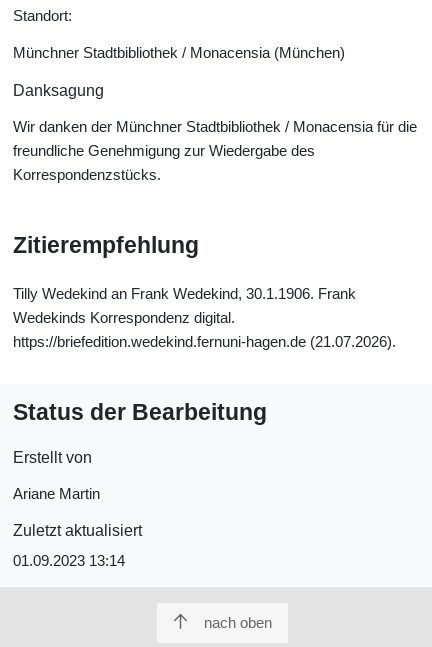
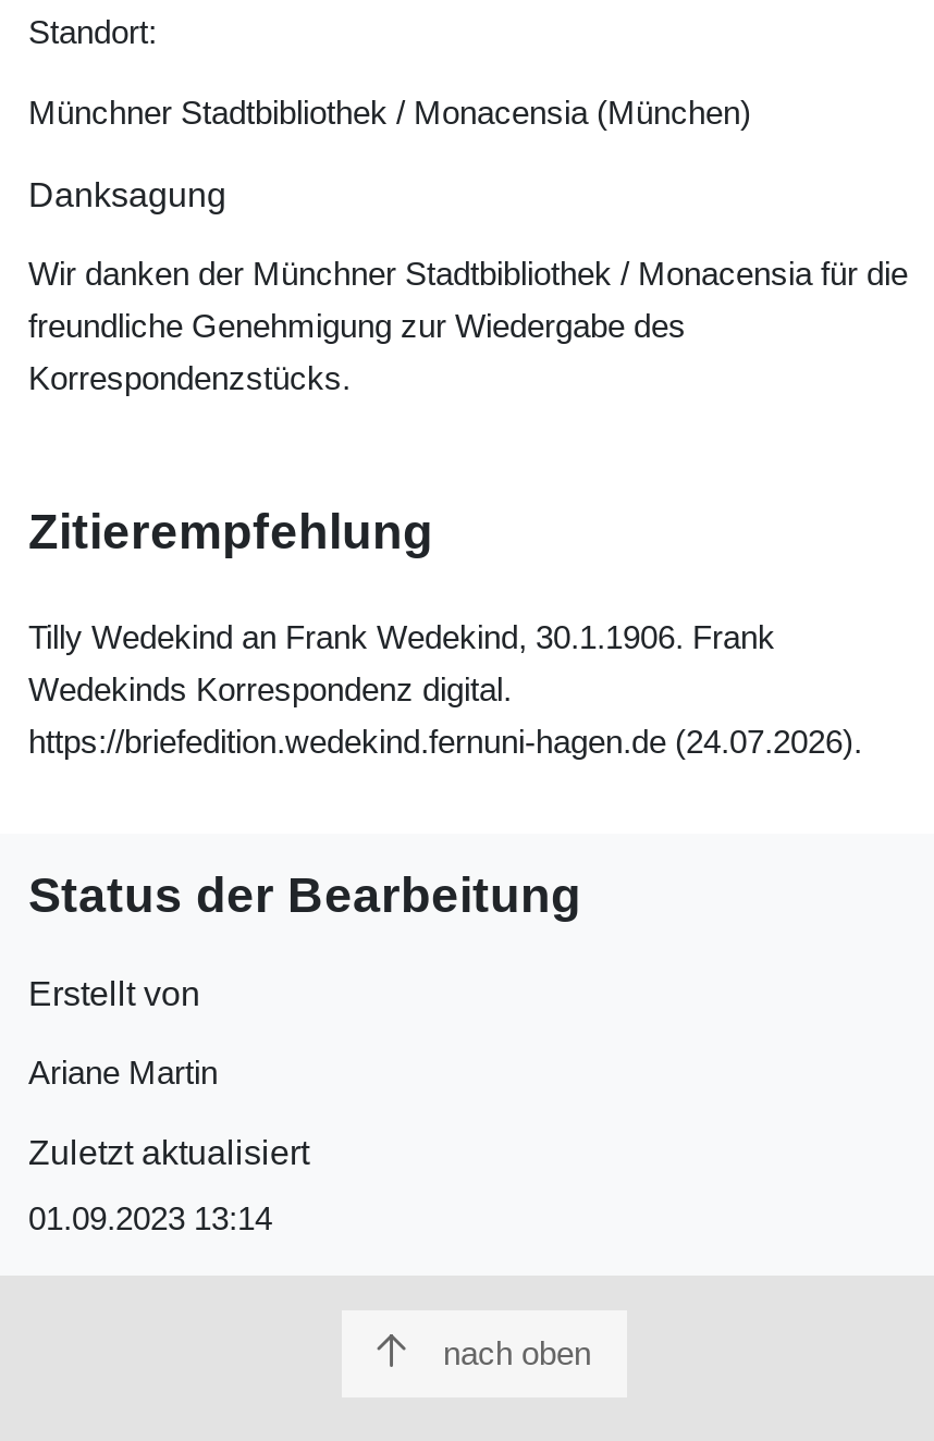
- https://briefedition.wedekind.fernuni-hagen.de (21.07.2026).
+ https://briefedition.wedekind.fernuni-hagen.de (24.07.2026).
